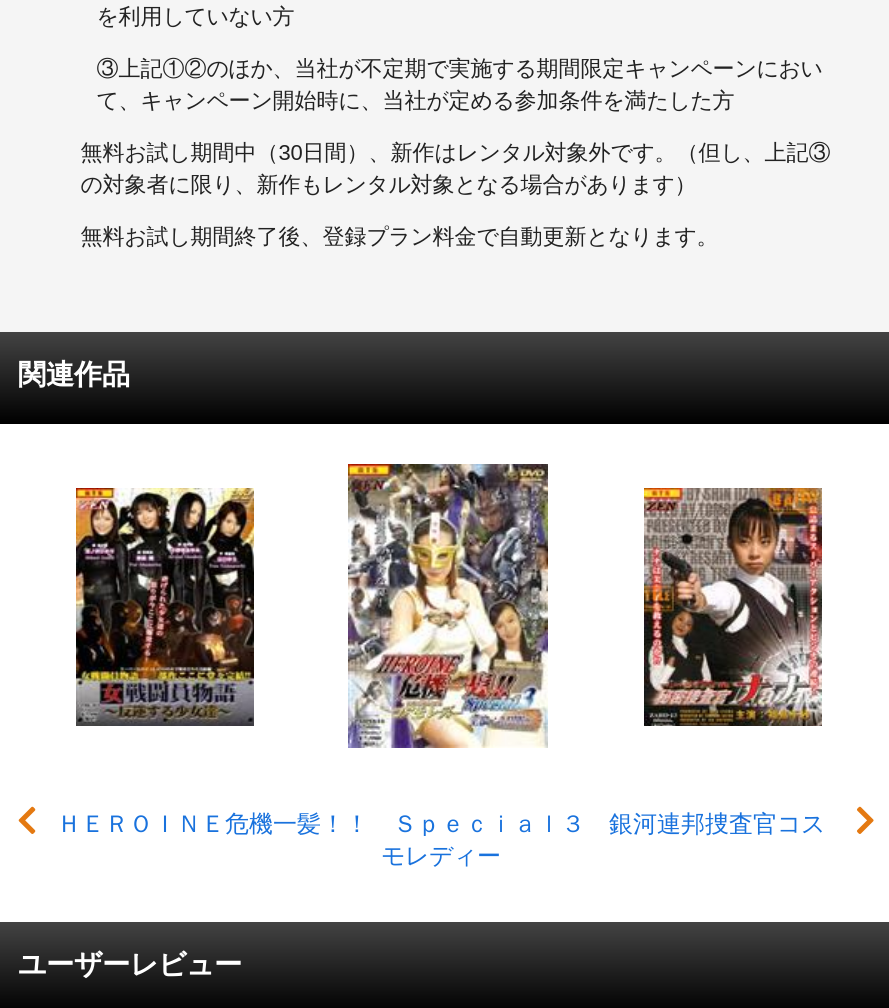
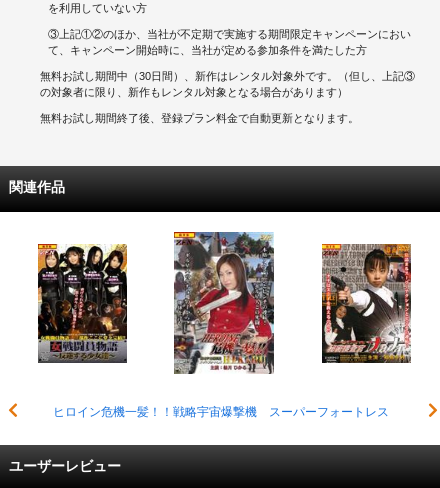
- [image]
- ＨＥＲＯＩＮＥ危機一髪！！ Ｓｐｅｃｉａｌ３ 銀河連邦捜査官コス
- モレディー
+ [image]
+ ヒロイン危機一髪！！戦略宇宙爆撃機 スーパーフォートレス
